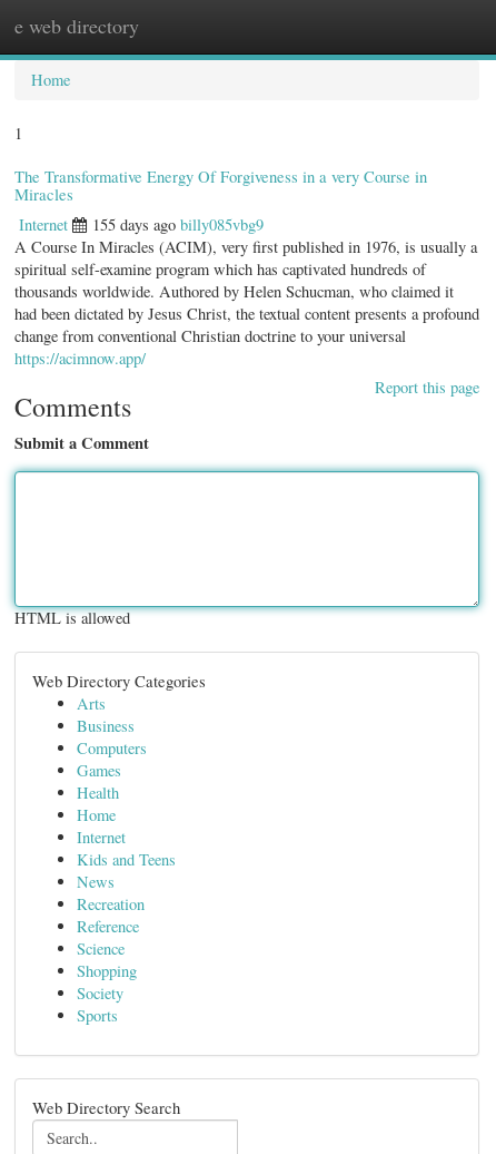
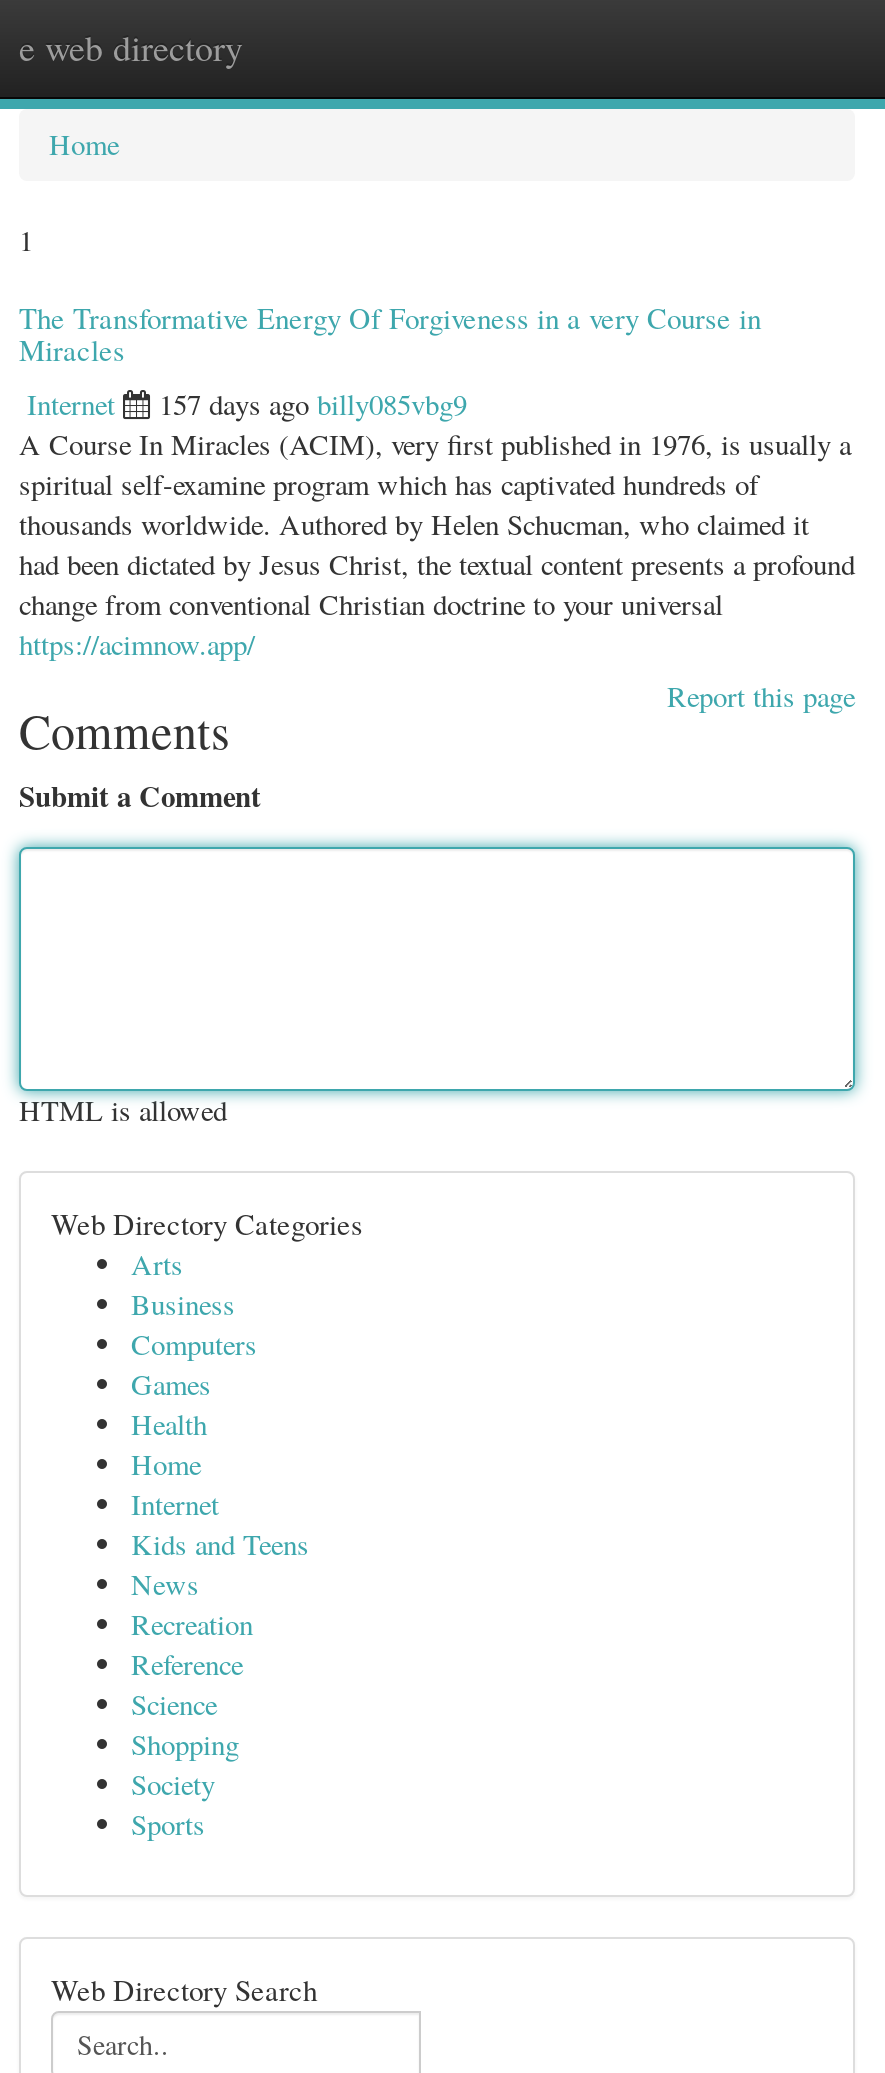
- 155 days ago billy085vbg9
+ 157 days ago billy085vbg9
